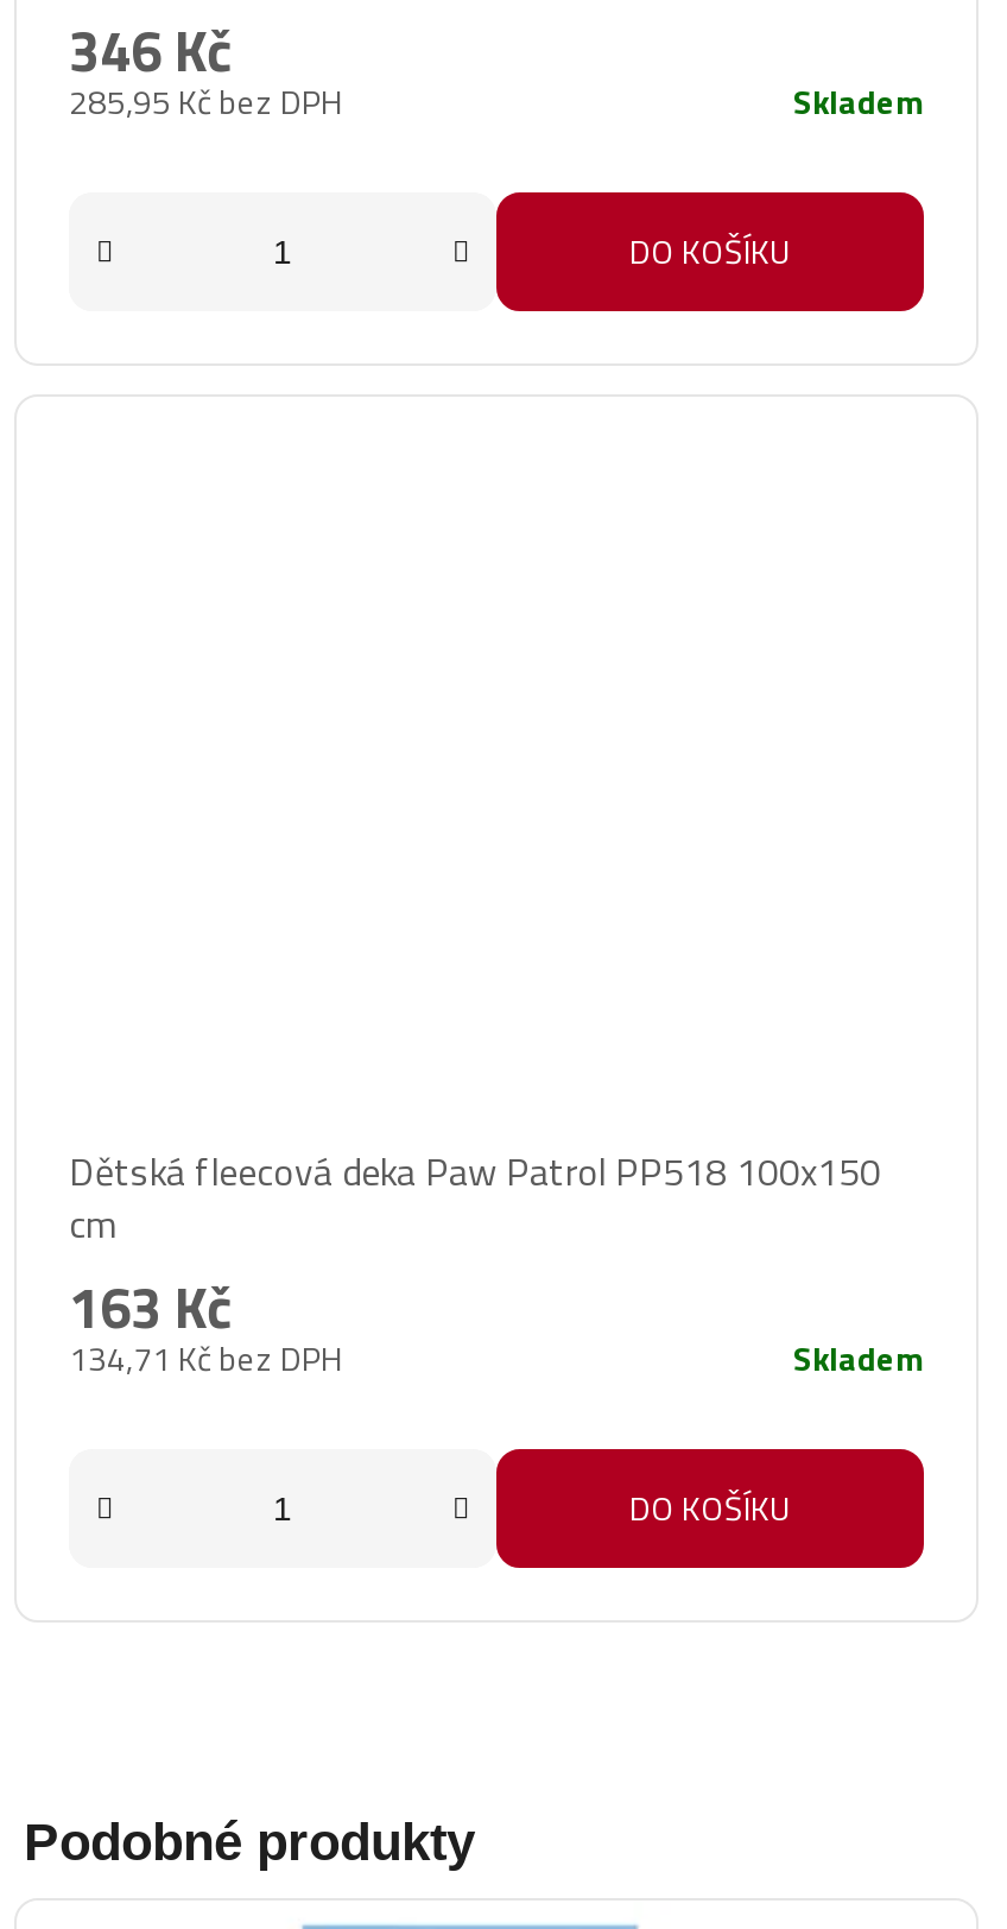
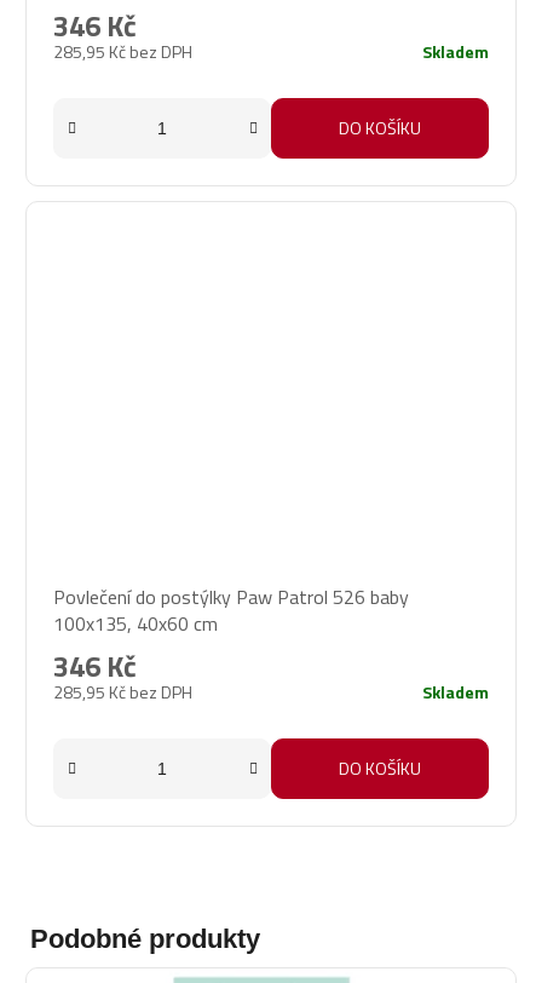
- Dětská fleecová deka Paw Patrol PP518 100x150
- cm
+ Povlečení do postýlky Paw Patrol 526 baby
+ 100x135, 40x60 cm

- 163 Kč
+ 346 Kč

- 134,71 Kč bez DPH
+ 285,95 Kč bez DPH
